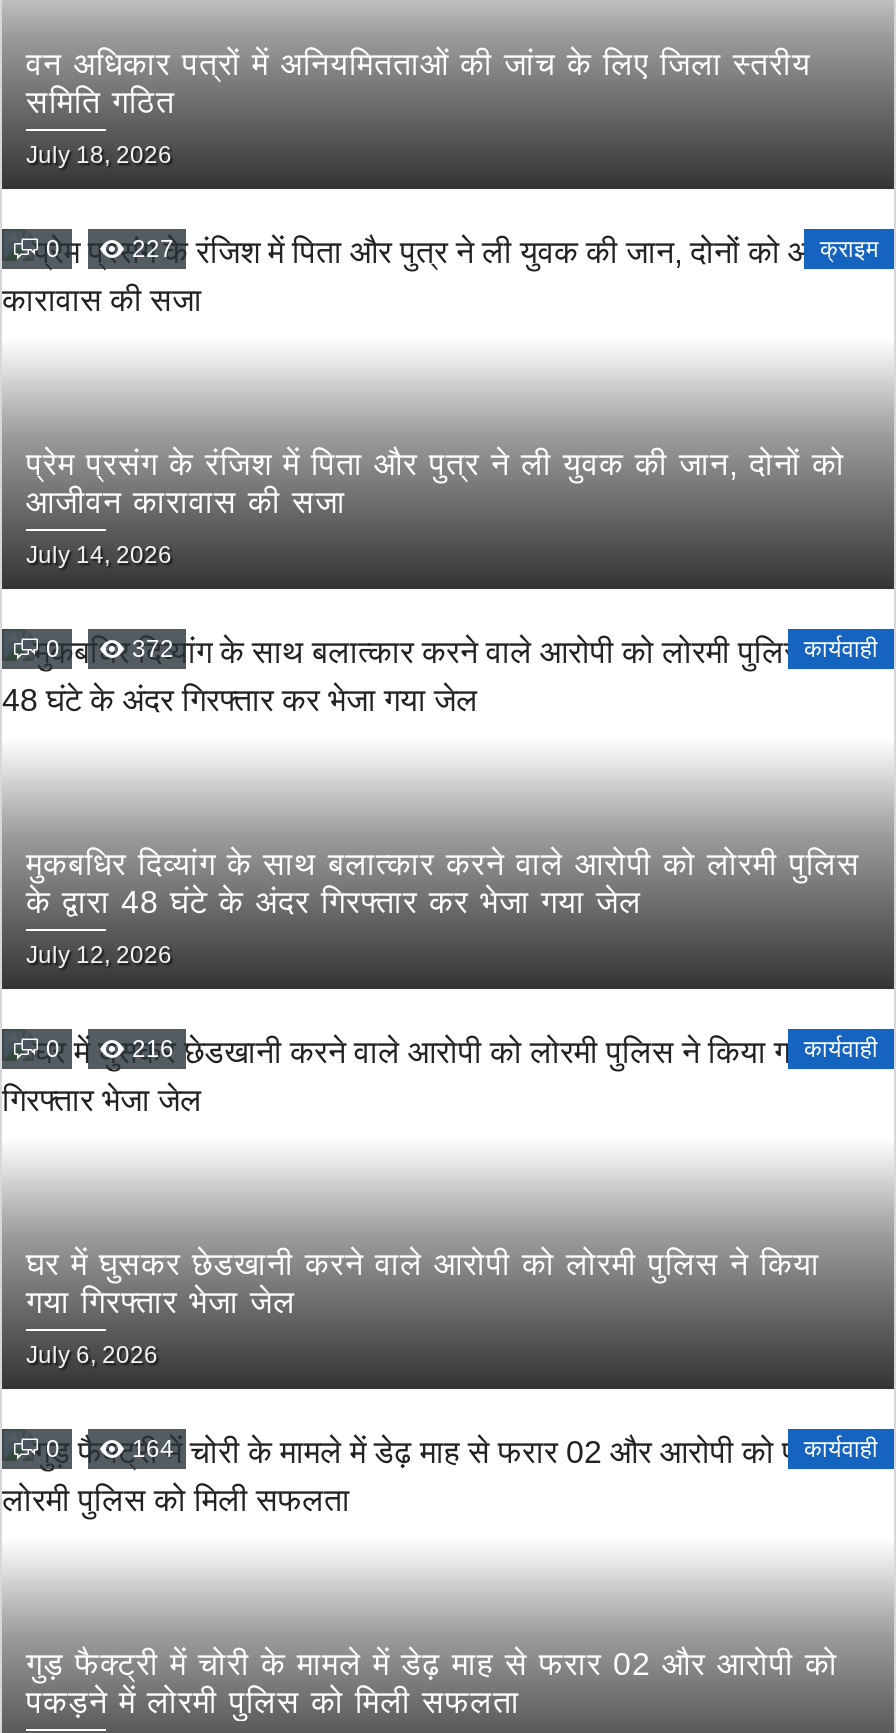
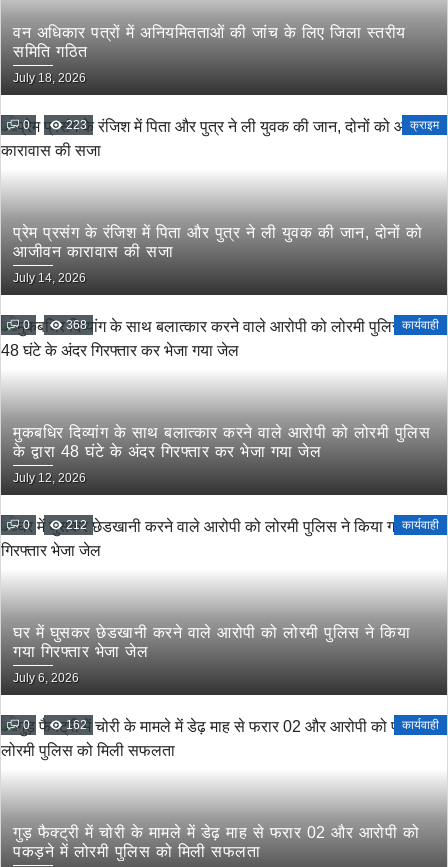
- 227
+ 223

- 372
+ 368

- 216
+ 212

- 164
+ 162
